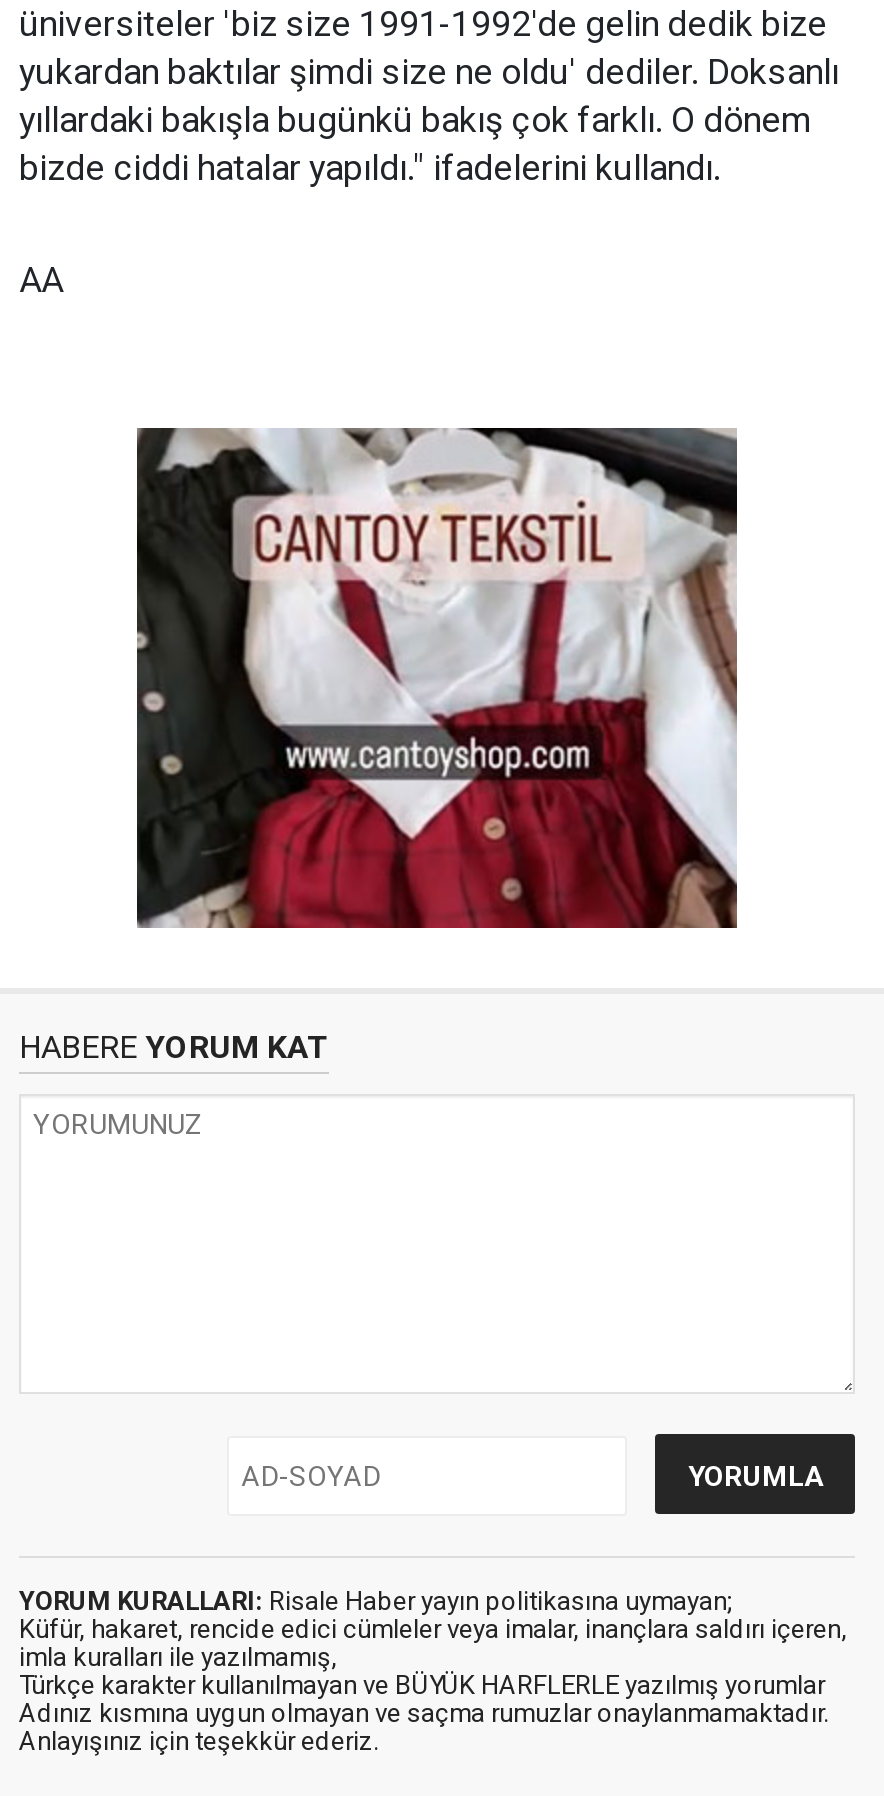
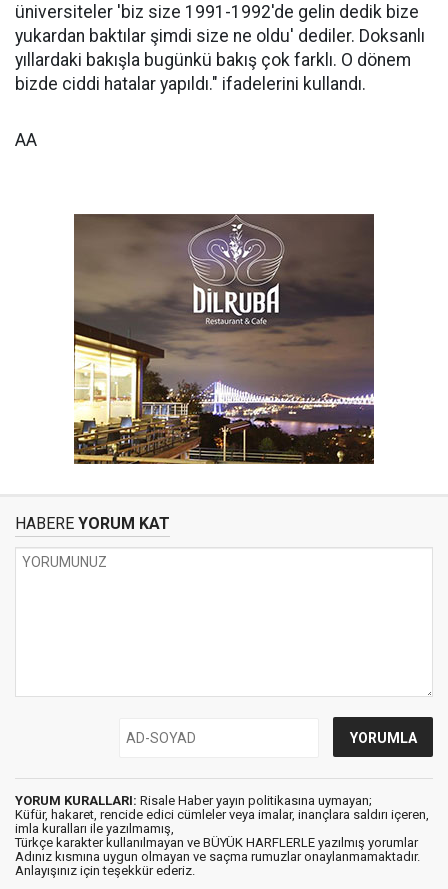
- [image]
+ [image]
